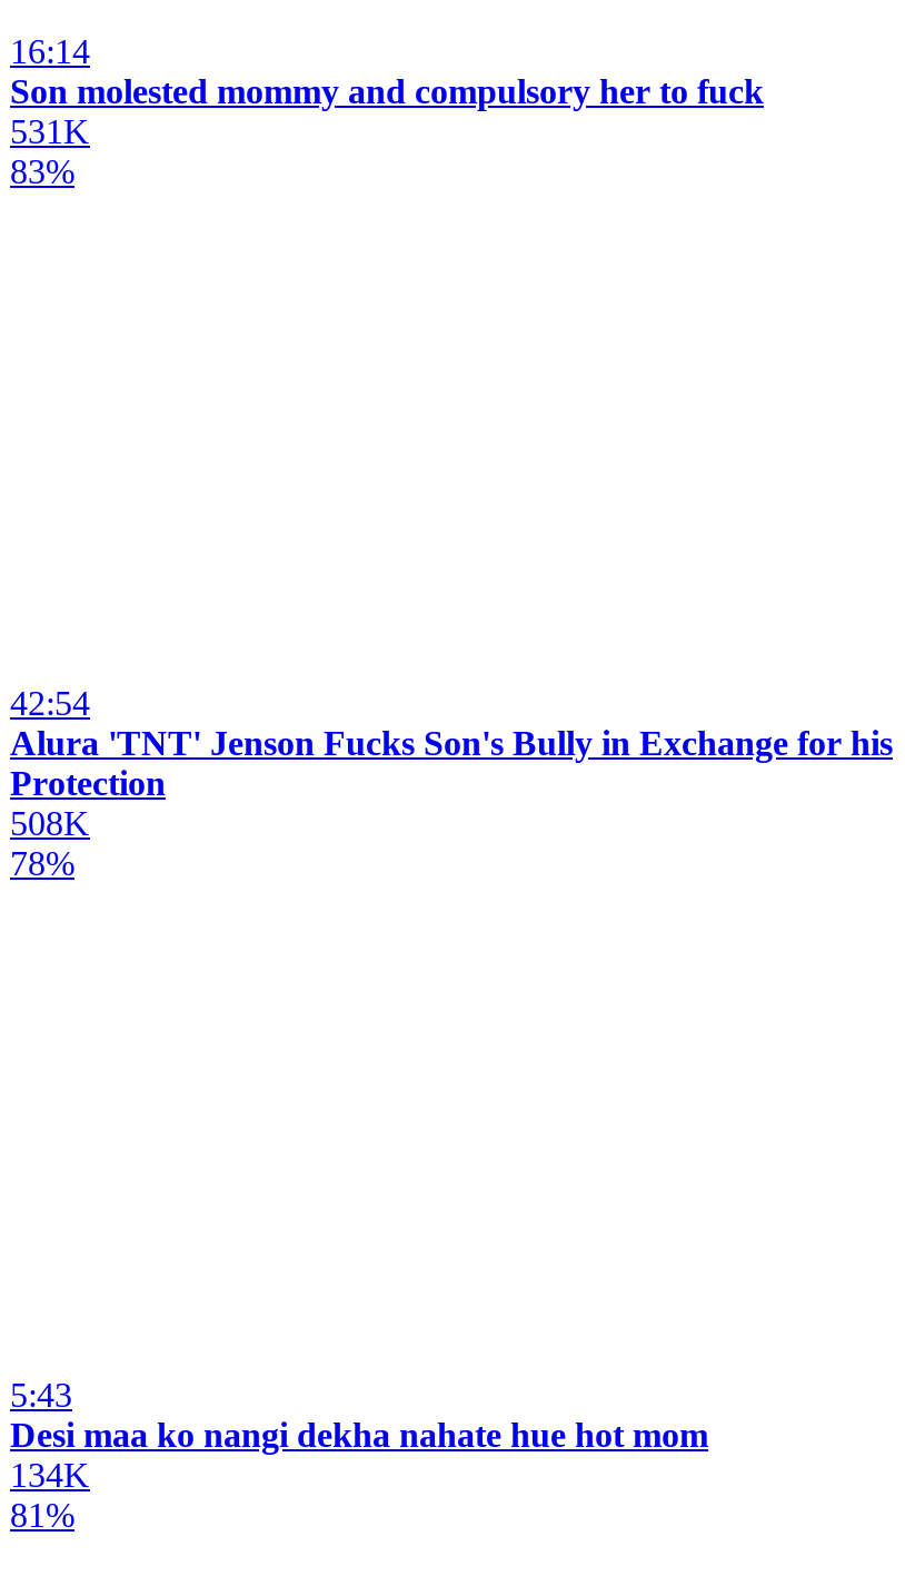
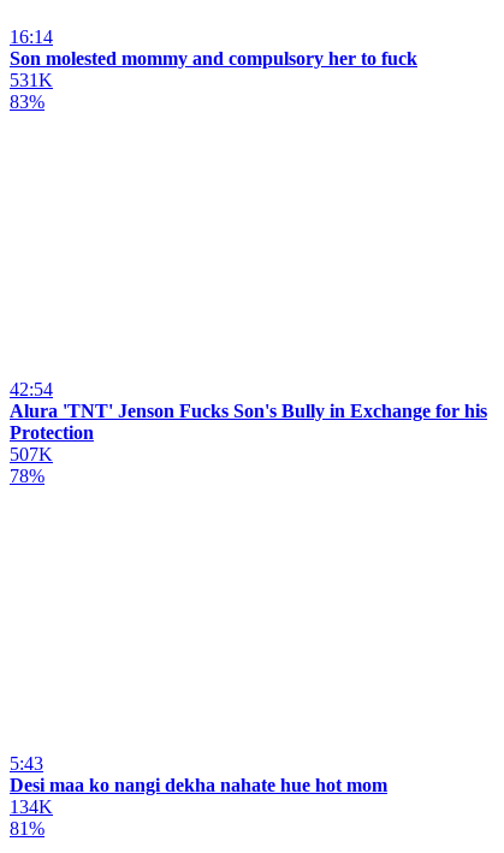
- 508K
+ 507K
